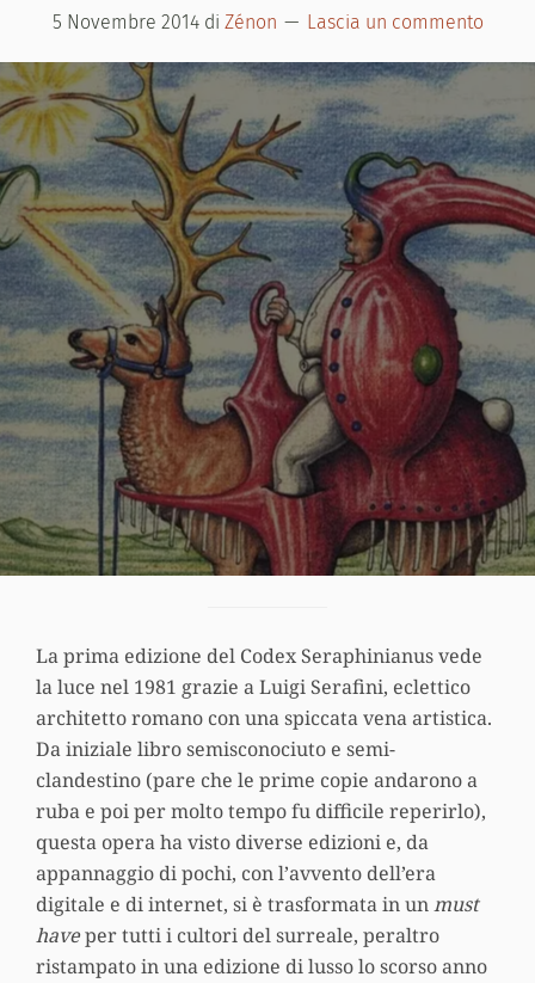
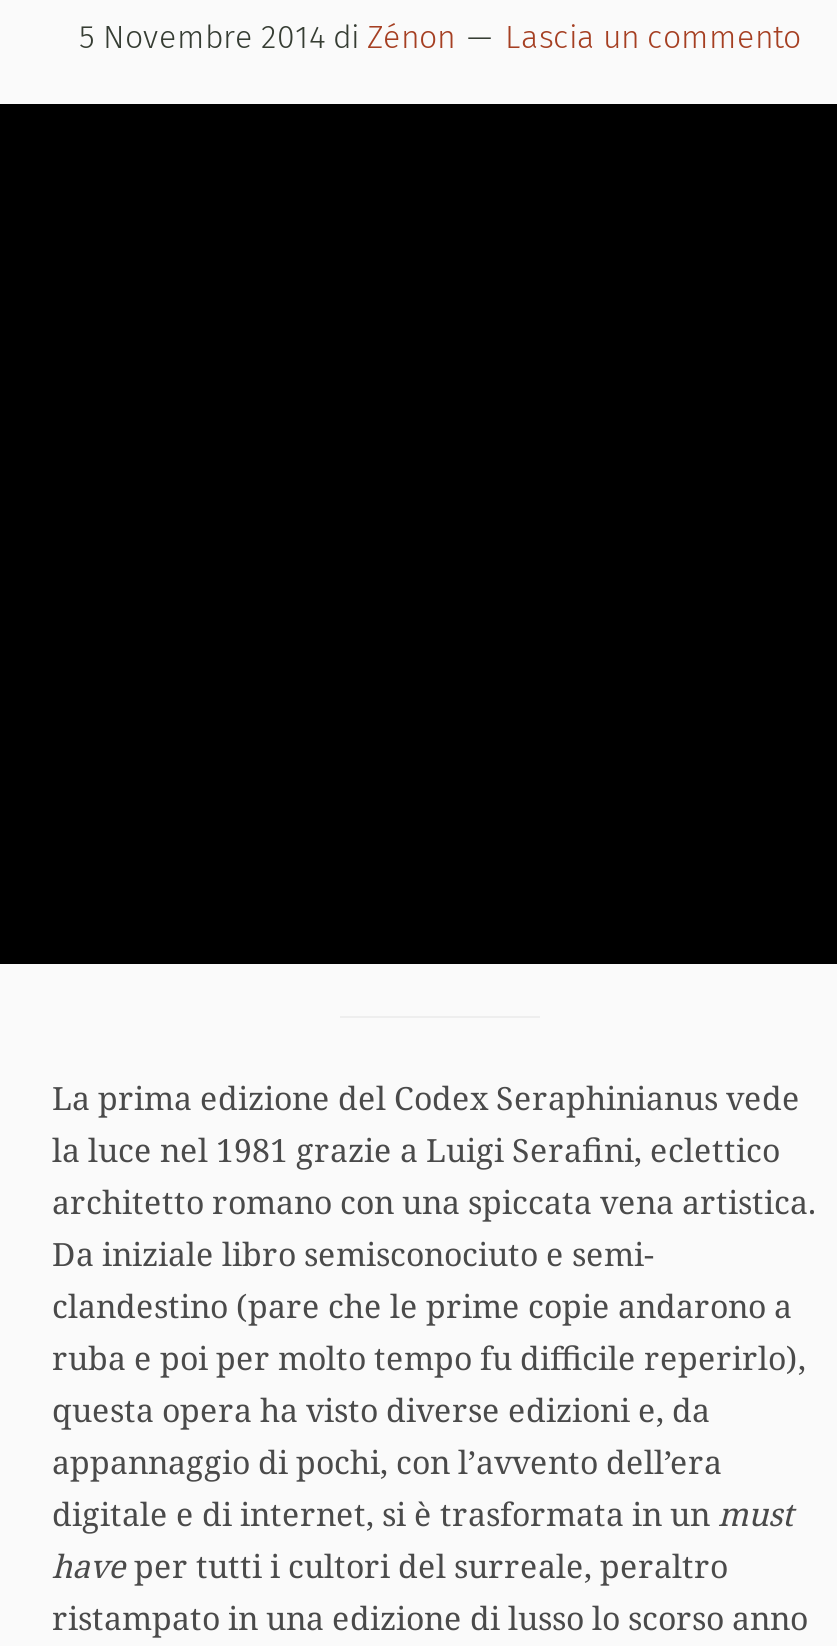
- [image]
